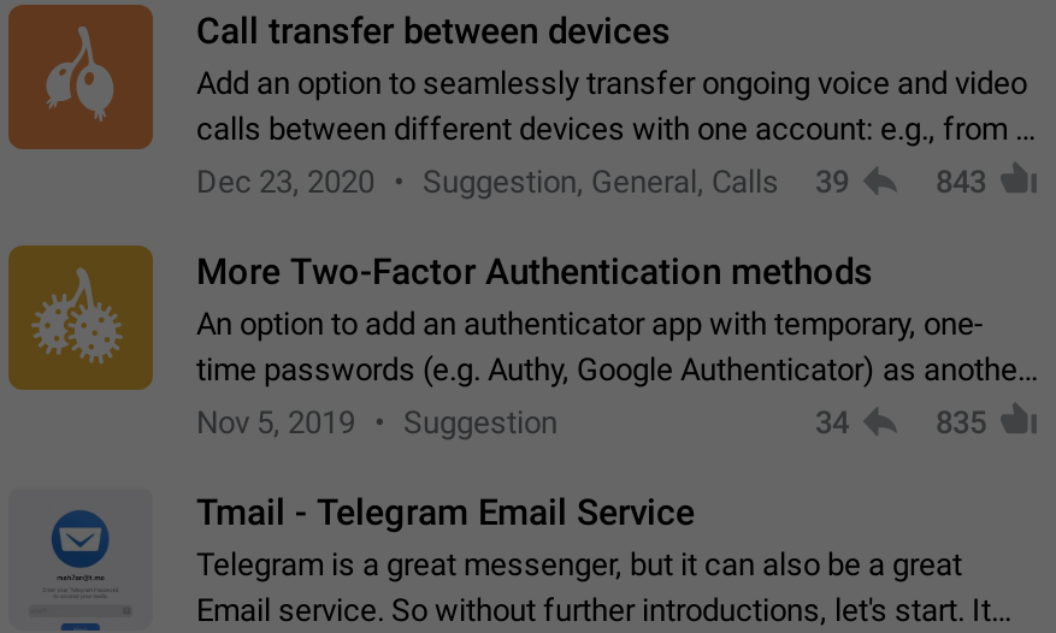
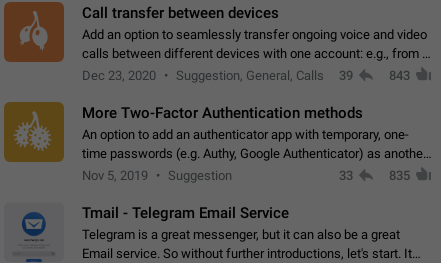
- 34
+ 33
